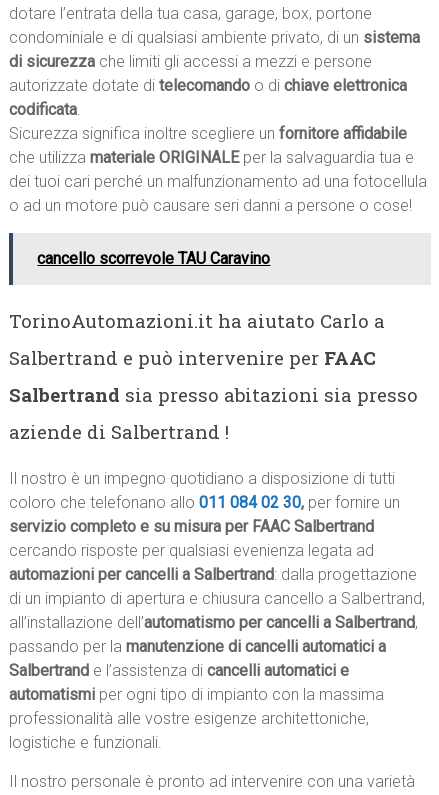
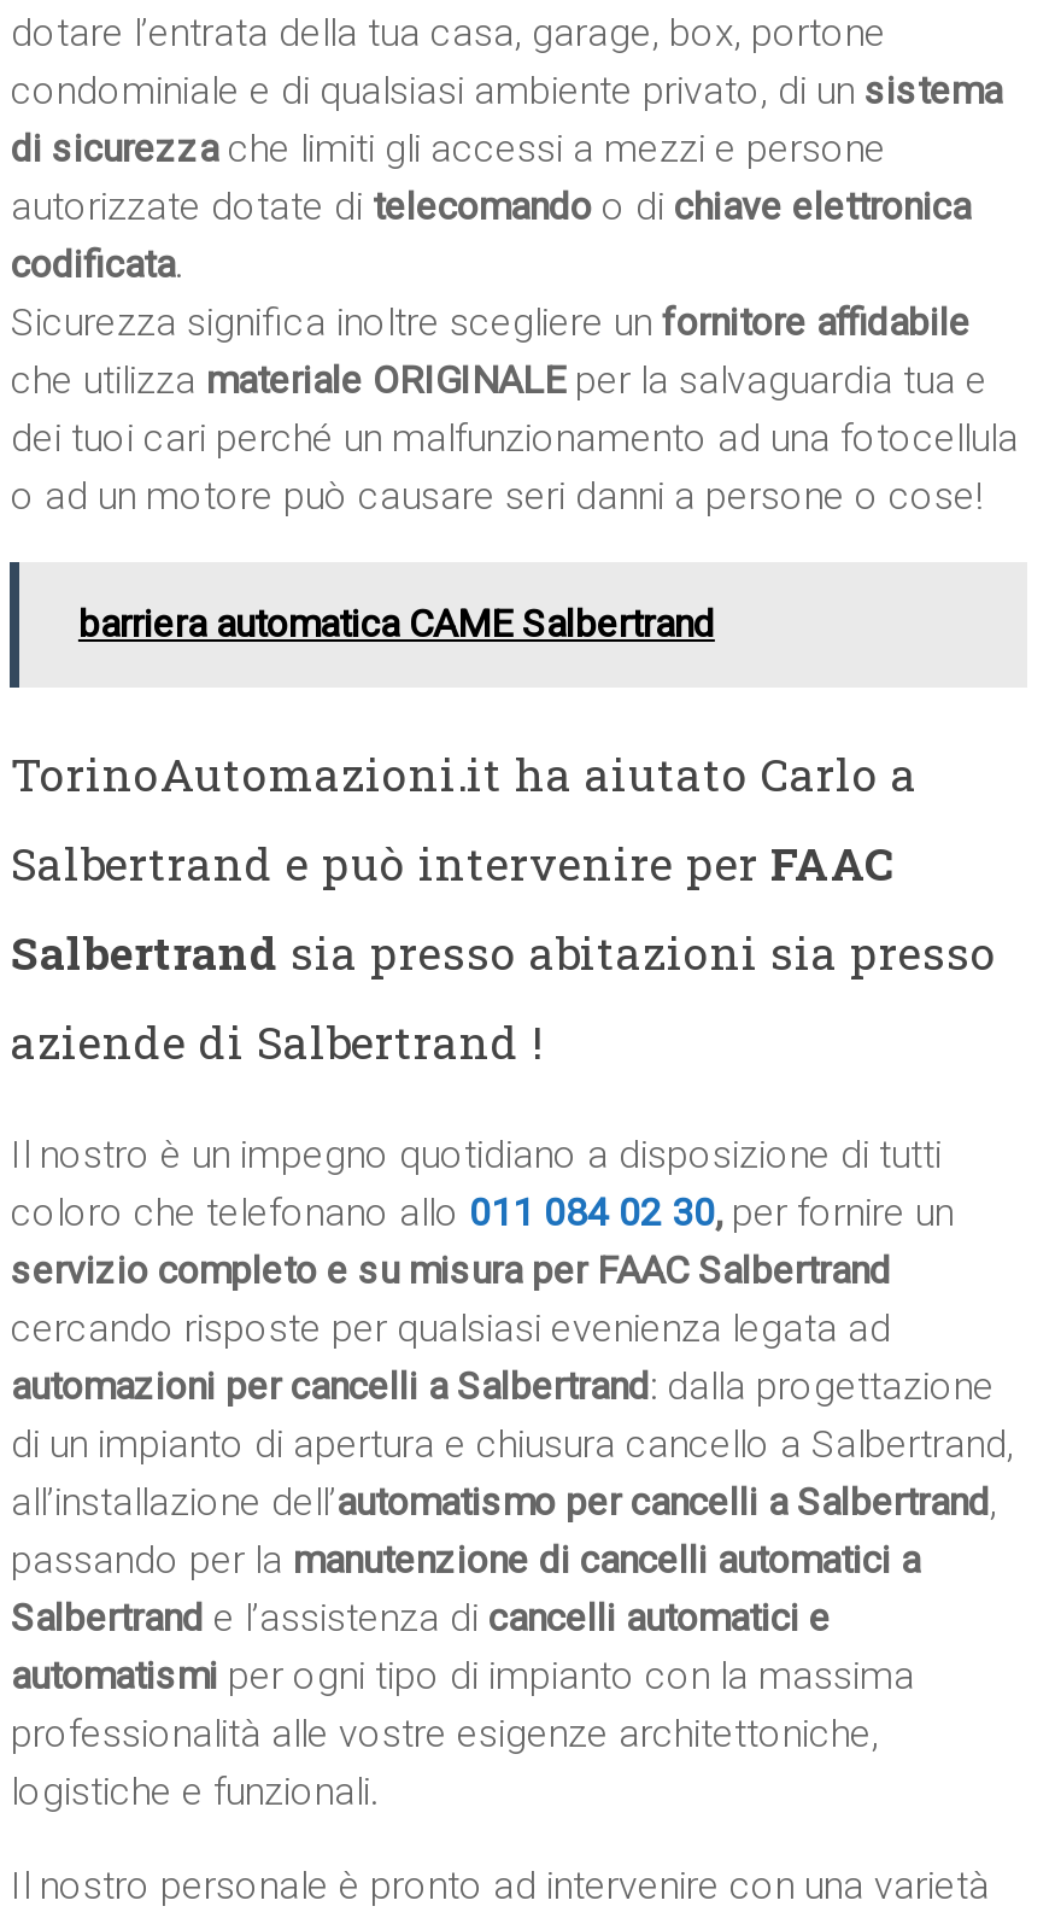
- cancello scorrevole TAU Caravino
+ barriera automatica CAME Salbertrand
